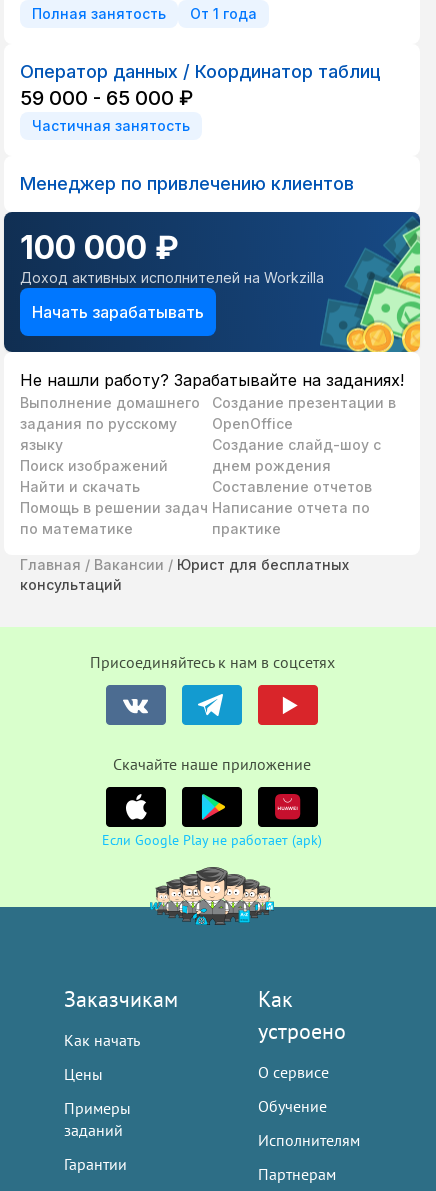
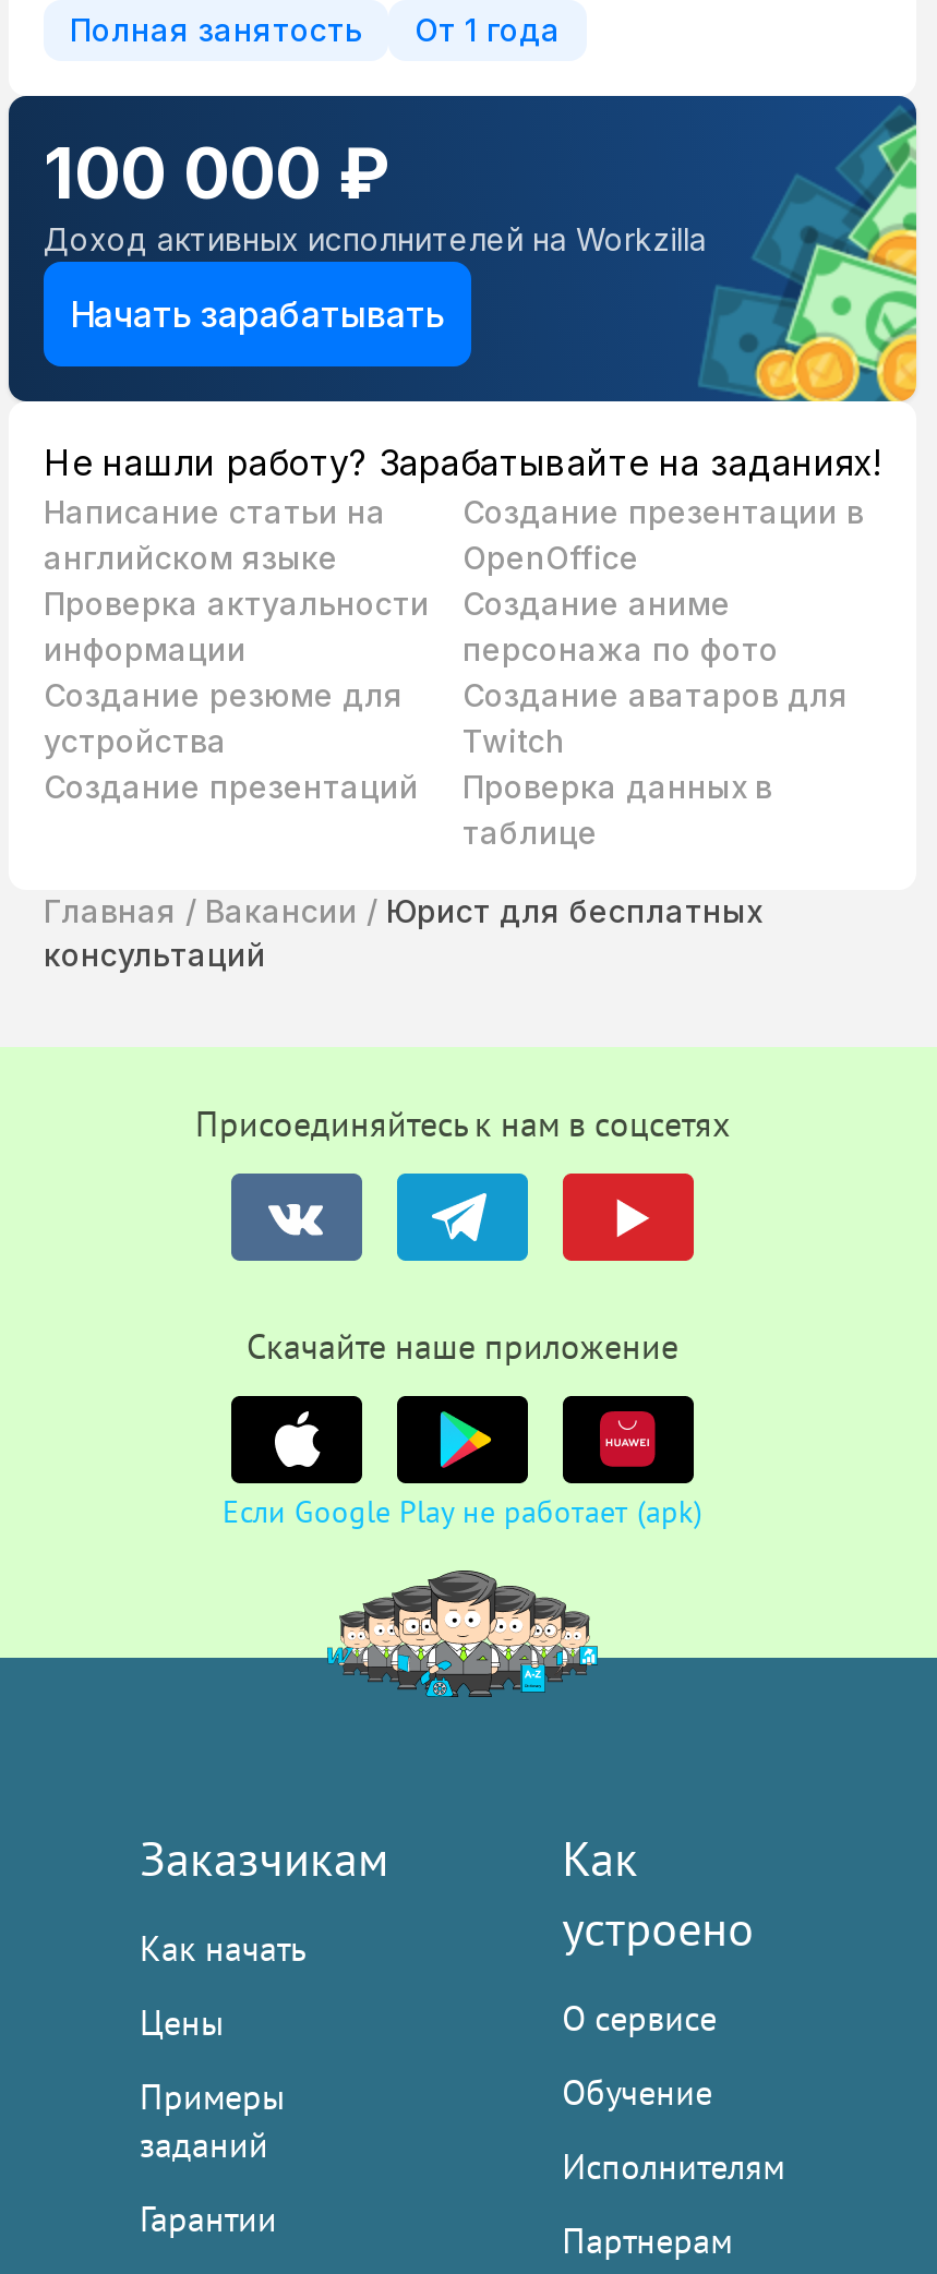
- Оператор данных / Координатор таблиц
- 59 000 - 65 000 ₽
- Частичная занятость
- Менеджер по привлечению клиентов

moved up: [image] | 100 000 ₽ | Доход активных исполнителей на Workzilla | Начать зарабатывать | Не нашли работу? Зарабатывайте на заданиях! | Создание презентации в | OpenOffice

- Выполнение домашнего
- задания по русскому
- языку
- Поиск изображений
- Найти и скачать
- Помощь в решении задач
- по математике
+ Написание статьи на
+ английском языке
+ Проверка актуальности
+ информации
+ Создание резюме для
+ устройства
+ Создание презентаций

- Создание слайд-шоу с
- днем рождения
- Составление отчетов
- Написание отчета по
- практике
+ Создание аниме
+ персонажа по фото
+ Создание аватаров для
+ Twitch
+ Проверка данных в
+ таблице
